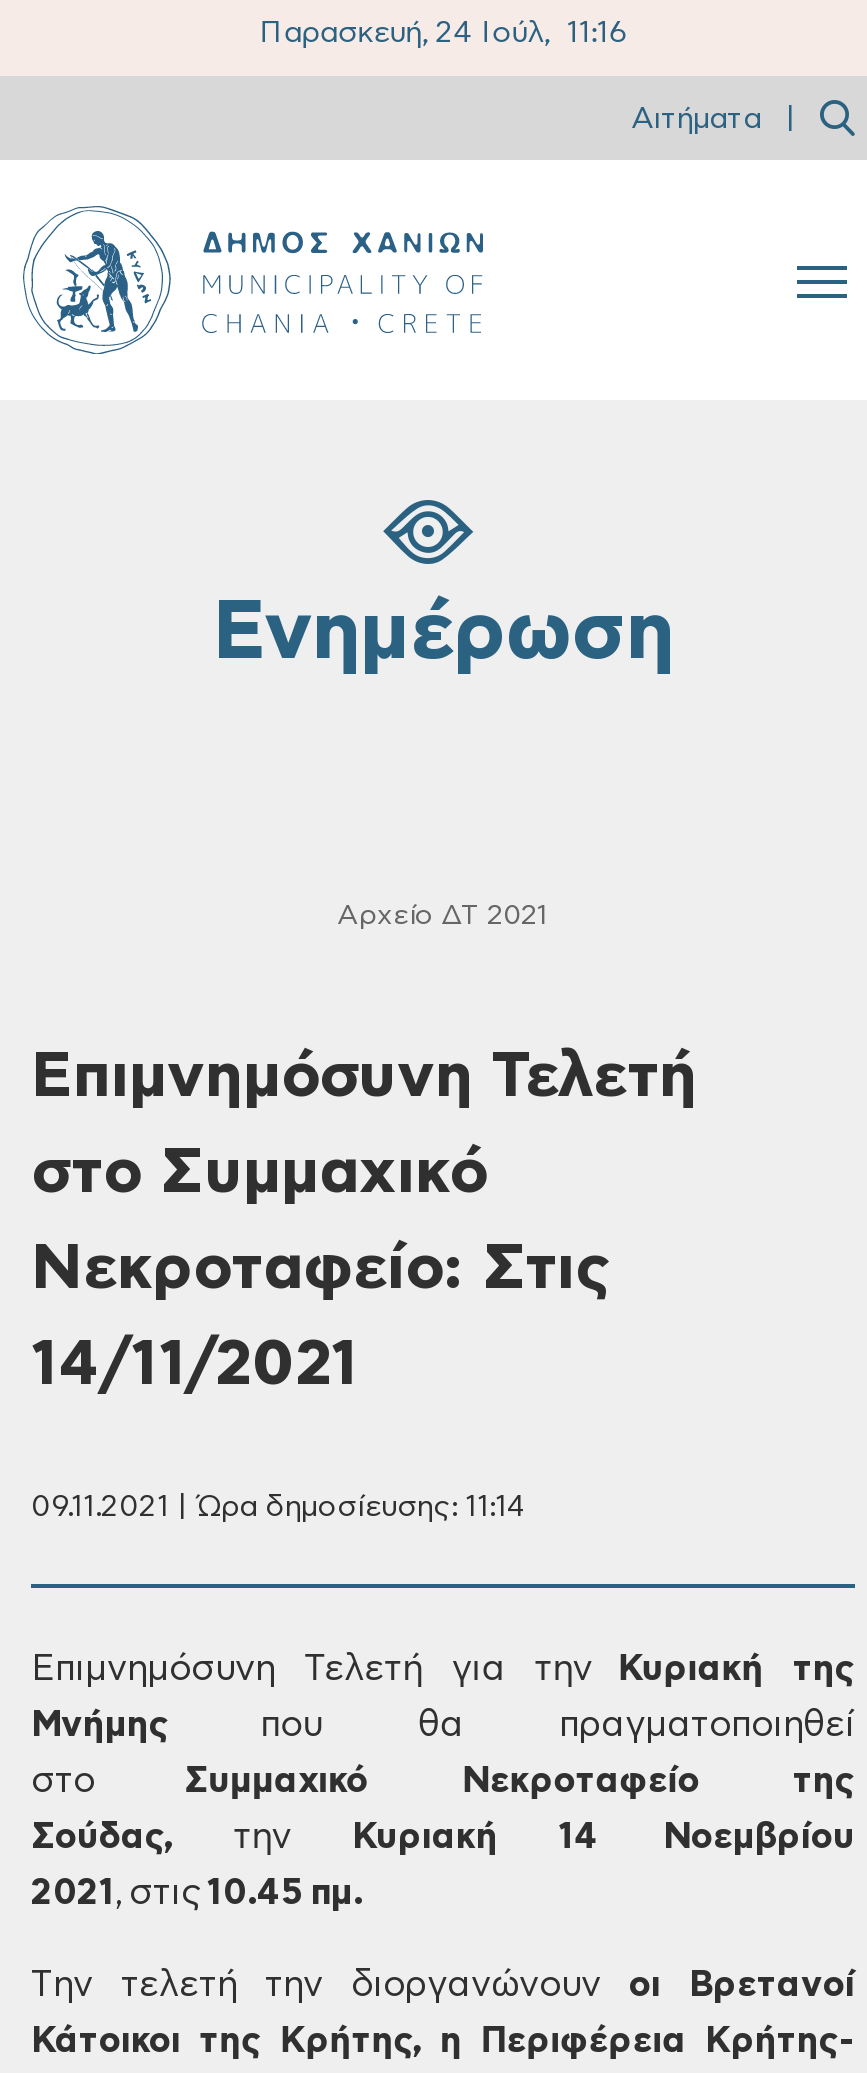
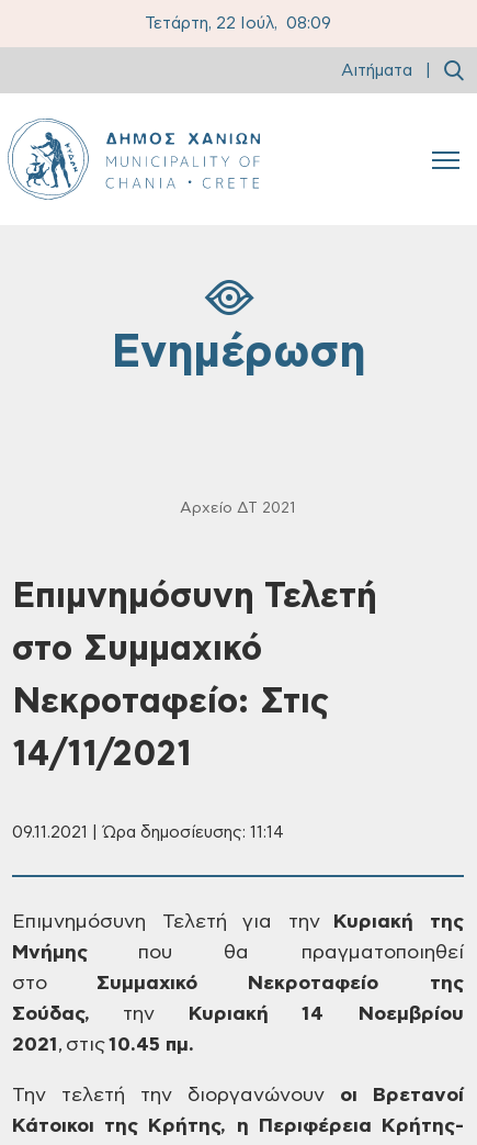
- Παρασκευή, 24 Ιούλ, 11:16
+ Τετάρτη, 22 Ιούλ, 08:09
